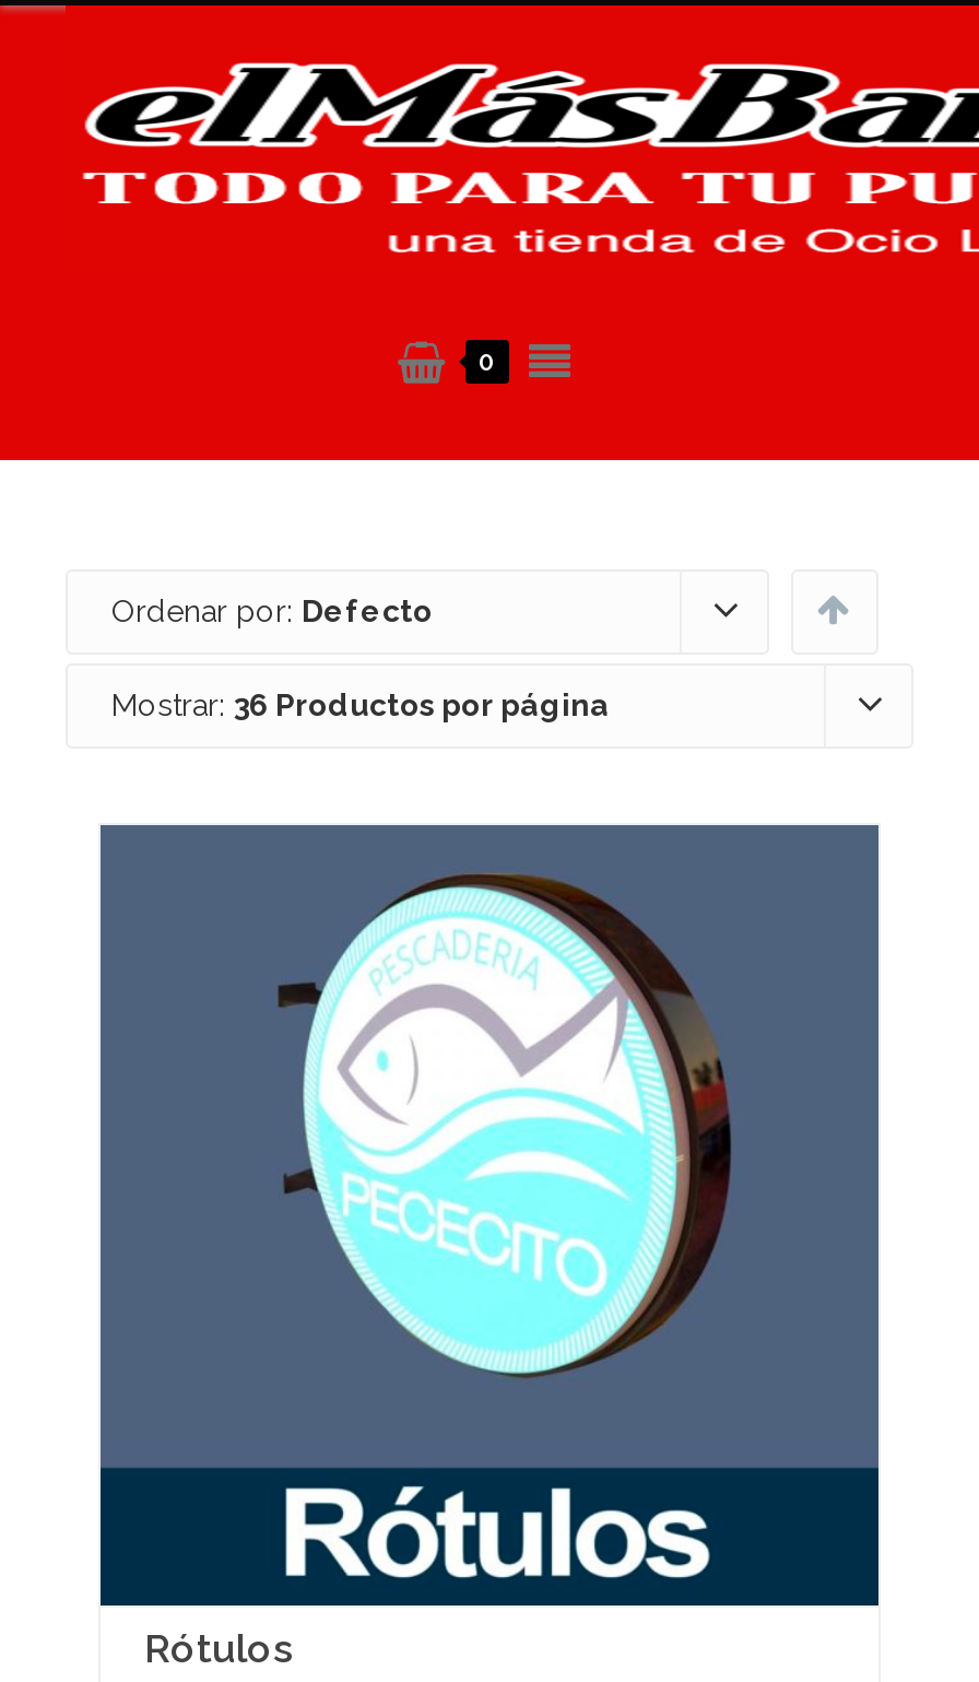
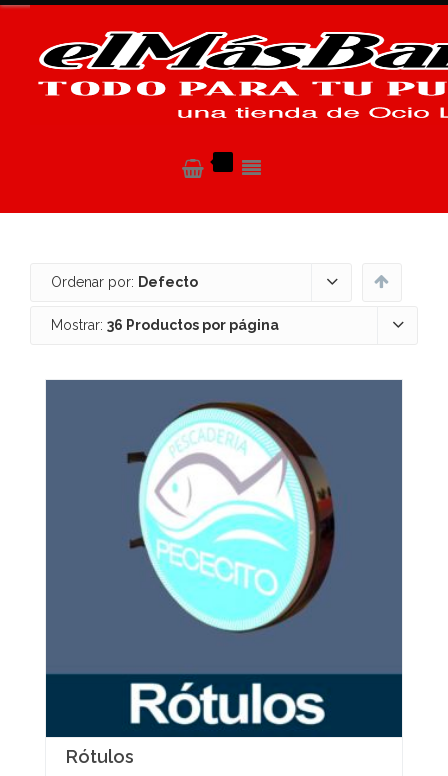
- 0
